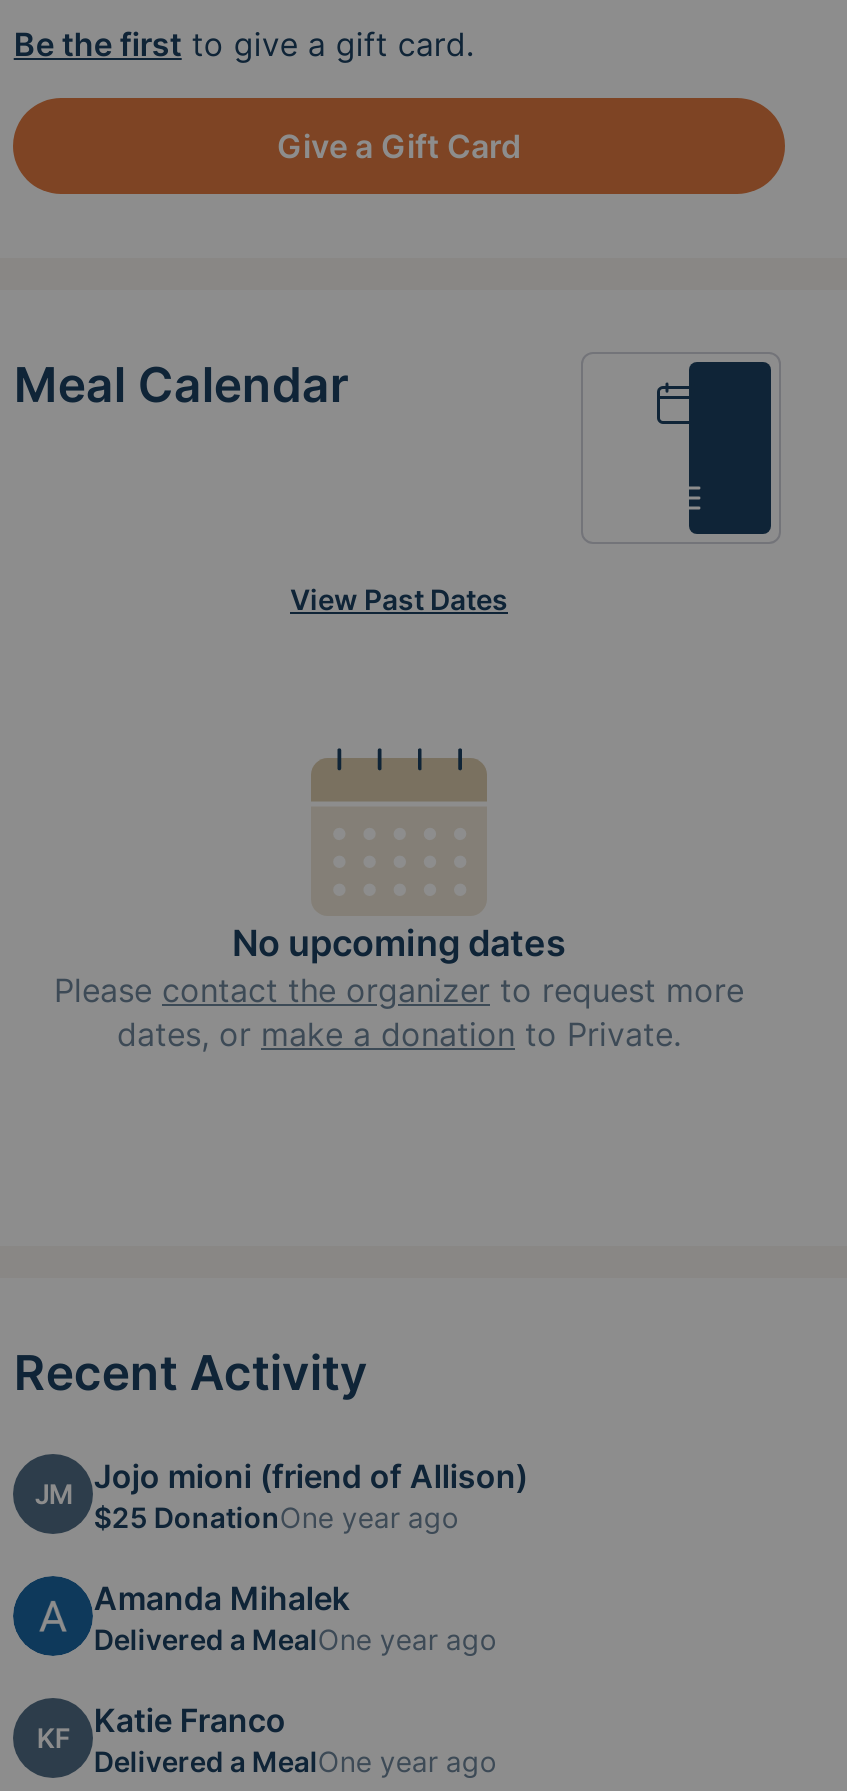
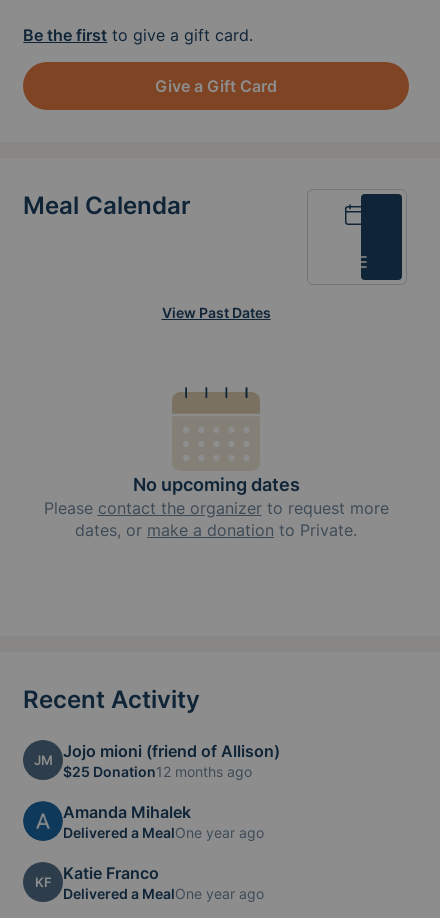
- $25 DonationOne year ago
+ $25 Donation12 months ago
